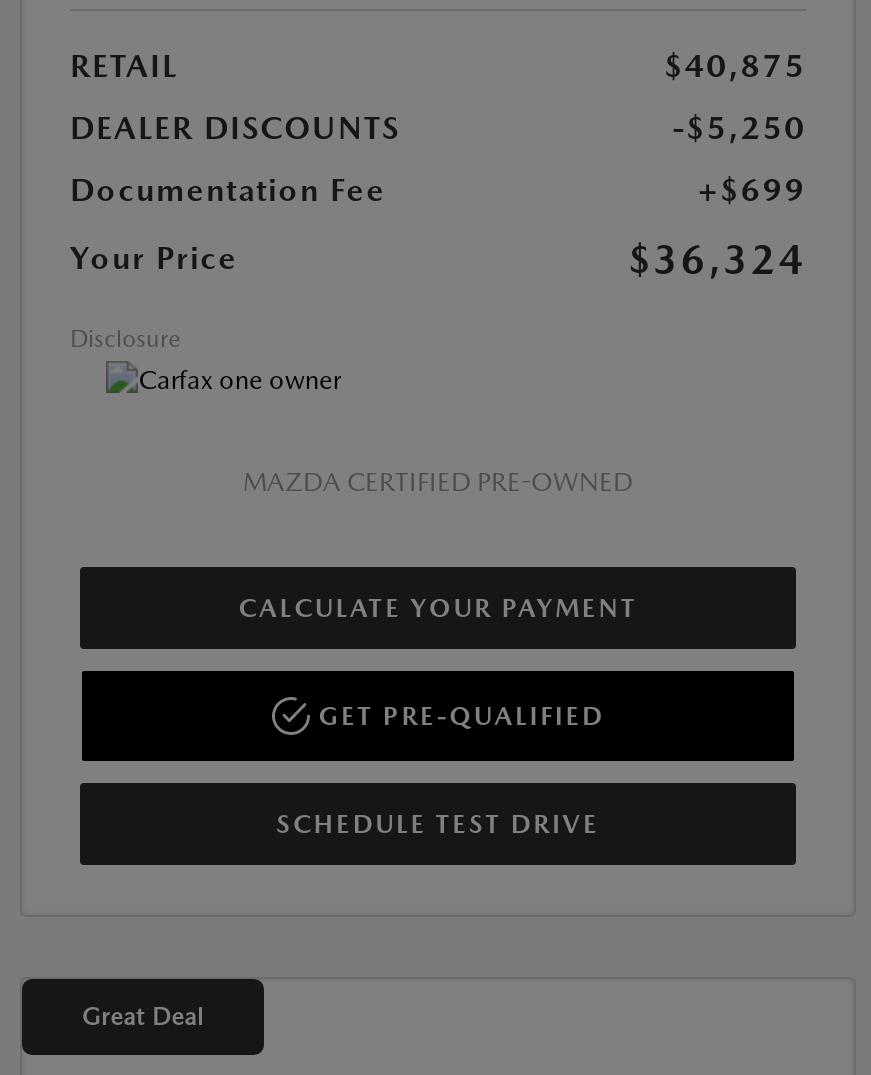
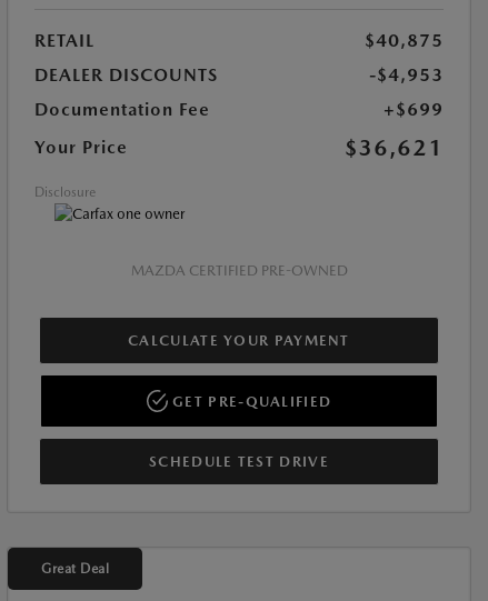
- -$5,250
+ -$4,953

- $36,324
+ $36,621
